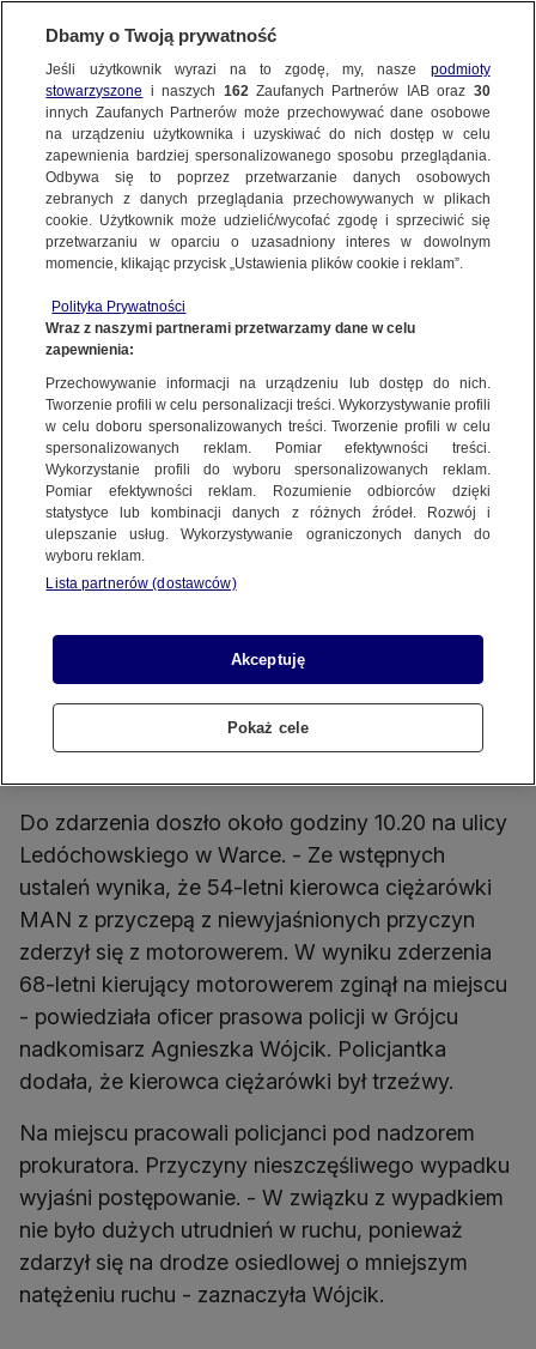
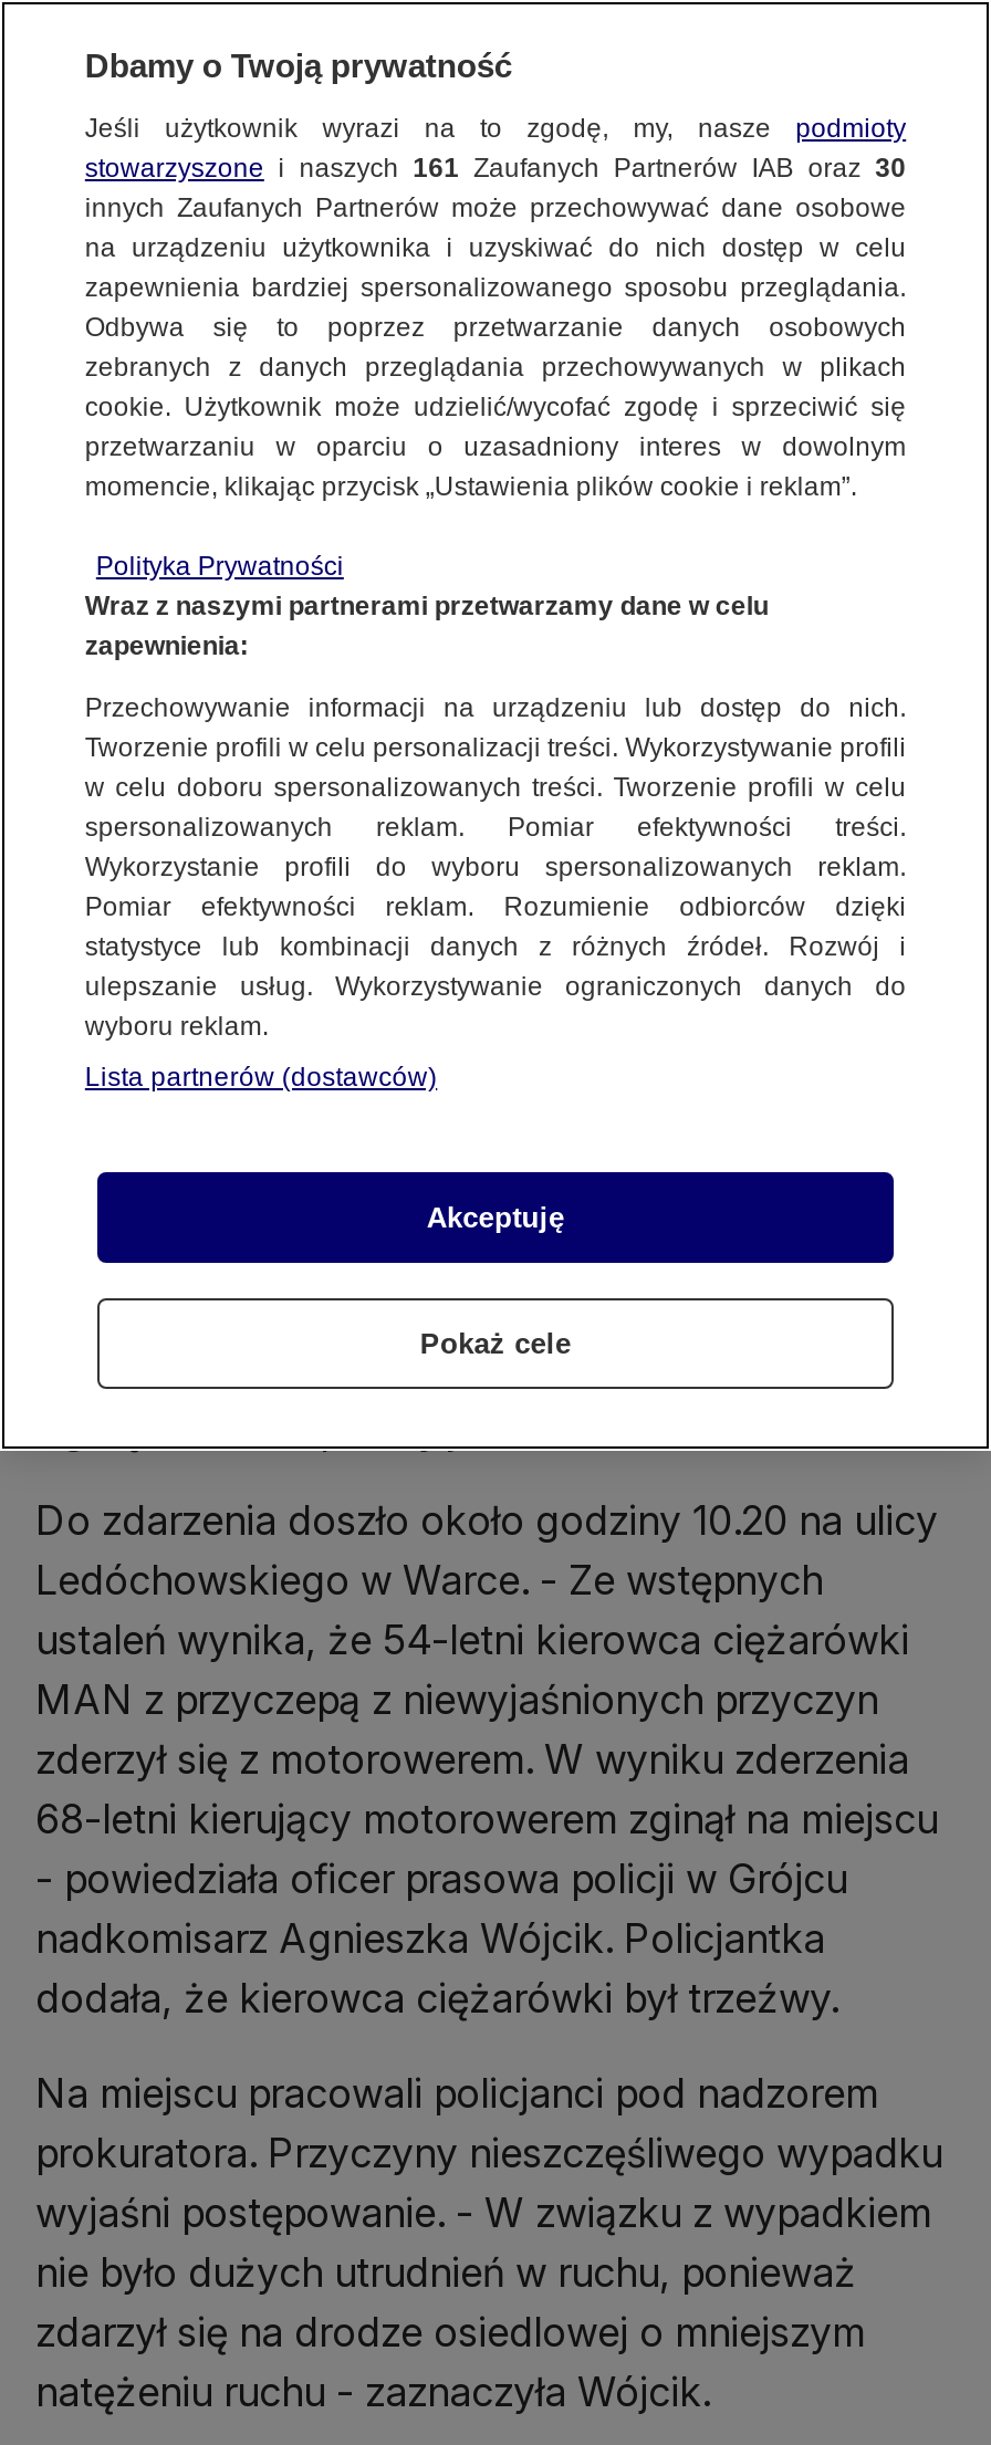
- stowarzyszone i naszych 162 Zaufanych Partnerów IAB oraz 30
+ stowarzyszone i naszych 161 Zaufanych Partnerów IAB oraz 30
